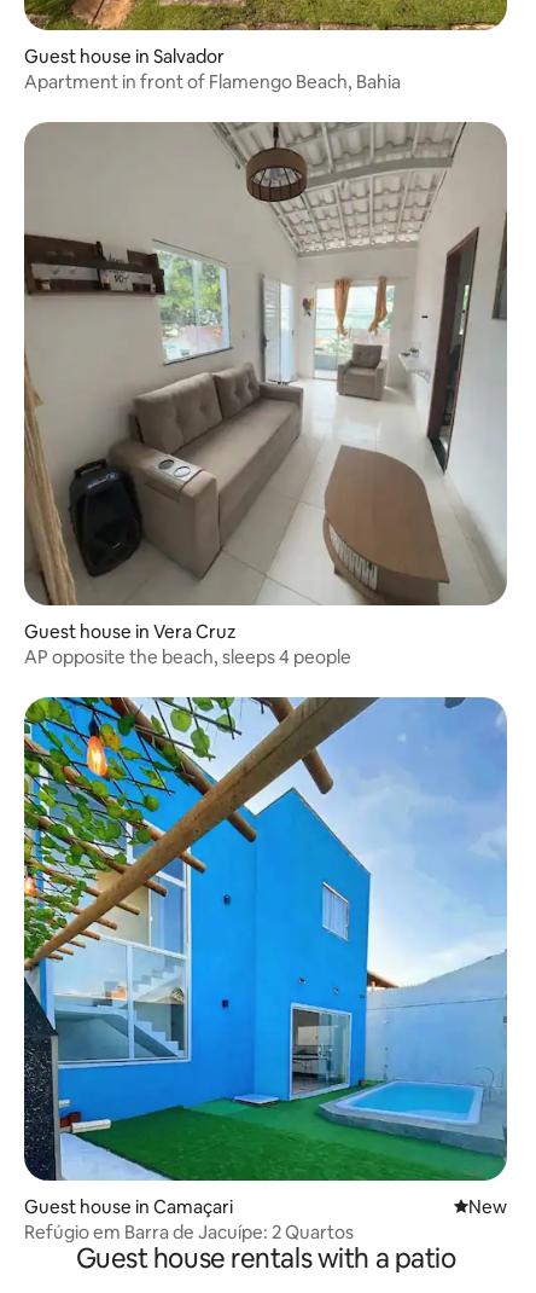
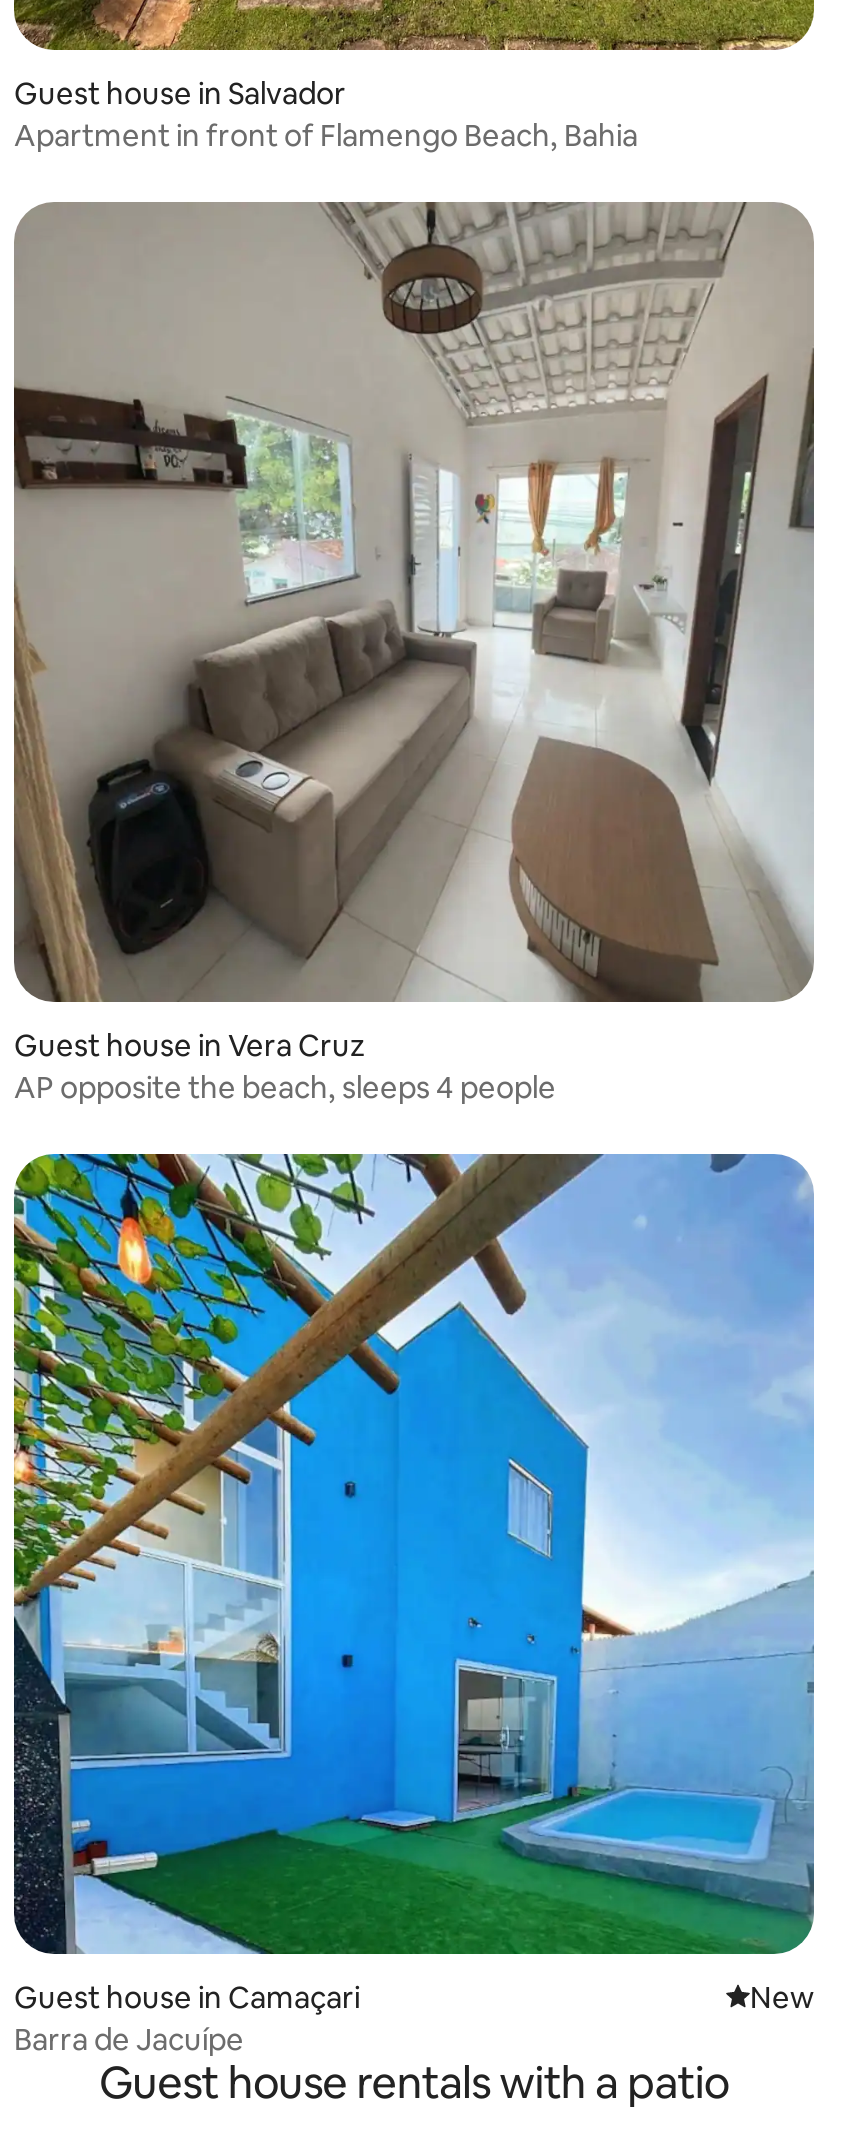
- Refúgio em Barra de Jacuípe: 2 Quartos
+ Barra de Jacuípe
